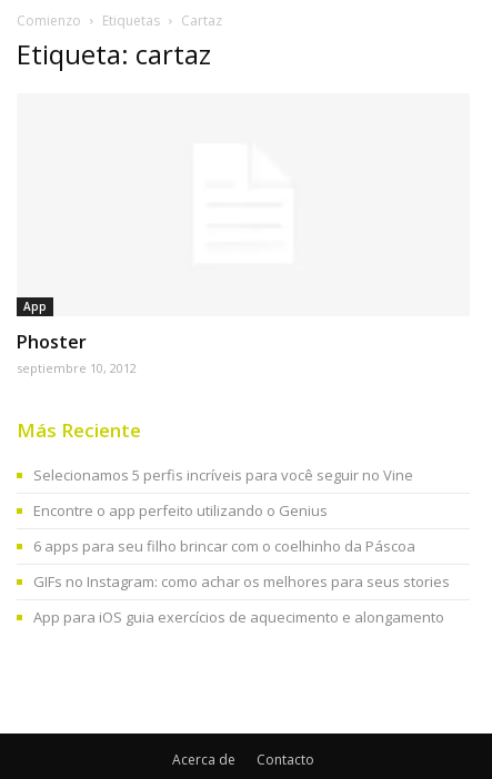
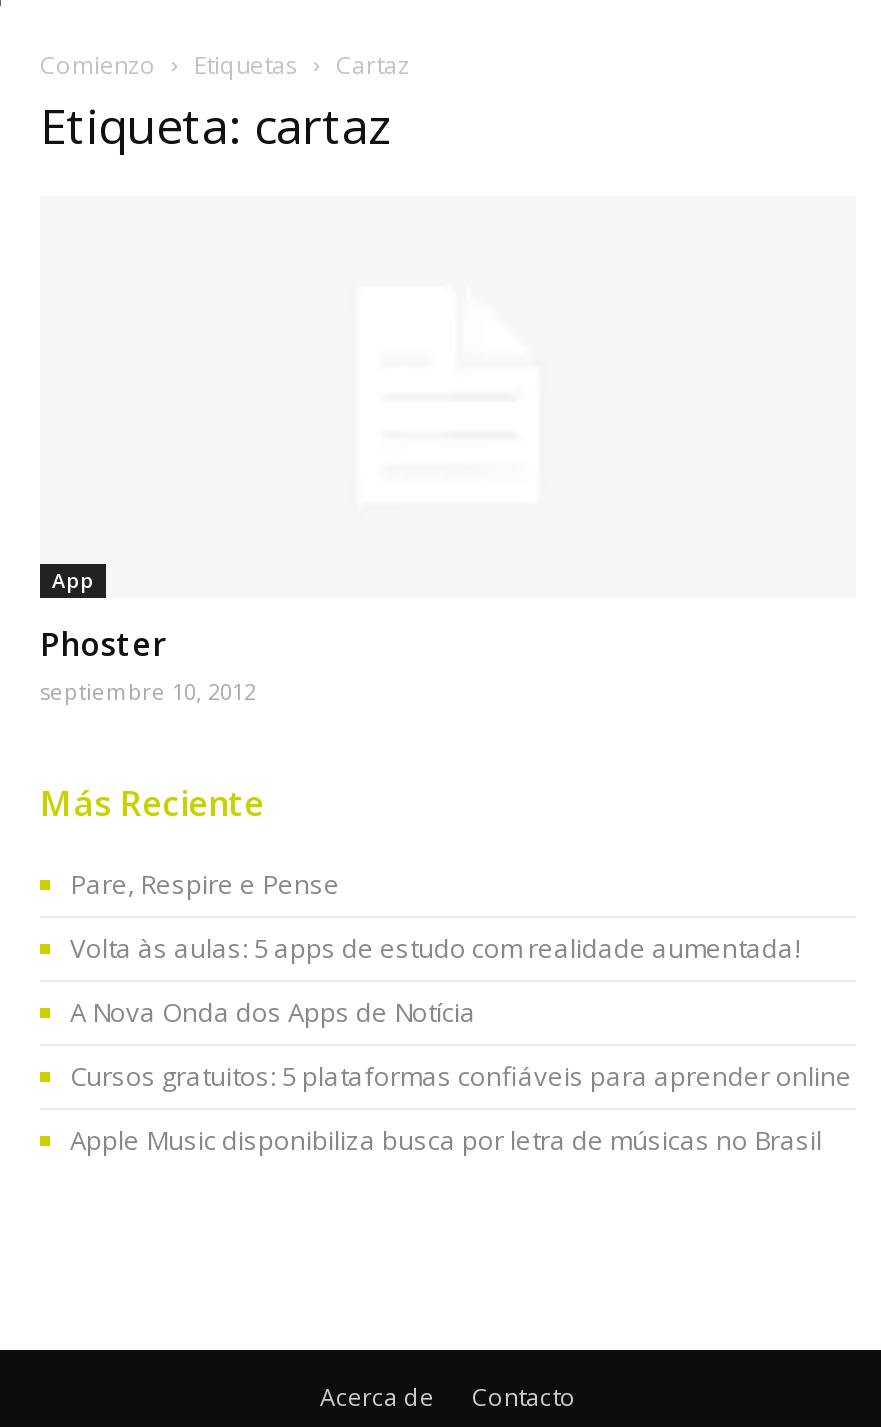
- Selecionamos 5 perfis incríveis para você seguir no Vine
+ Pare, Respire e Pense

- Encontre o app perfeito utilizando o Genius
+ Volta às aulas: 5 apps de estudo com realidade aumentada!

- 6 apps para seu filho brincar com o coelhinho da Páscoa
+ A Nova Onda dos Apps de Notícia

- GIFs no Instagram: como achar os melhores para seus stories
+ Cursos gratuitos: 5 plataformas confiáveis para aprender online

- App para iOS guia exercícios de aquecimento e alongamento
+ Apple Music disponibiliza busca por letra de músicas no Brasil
